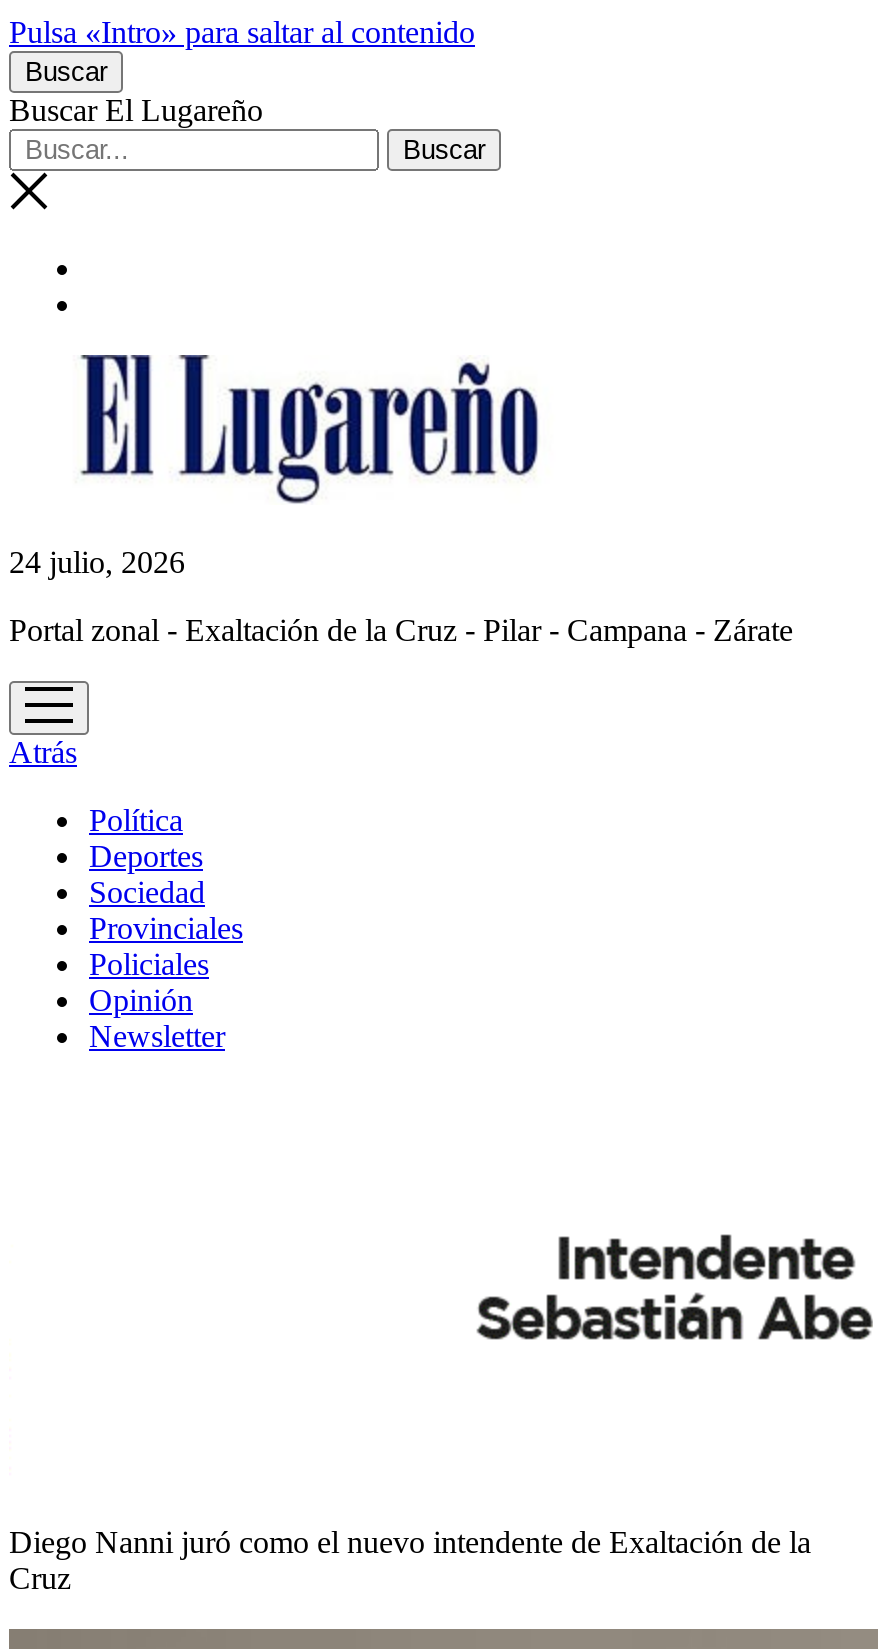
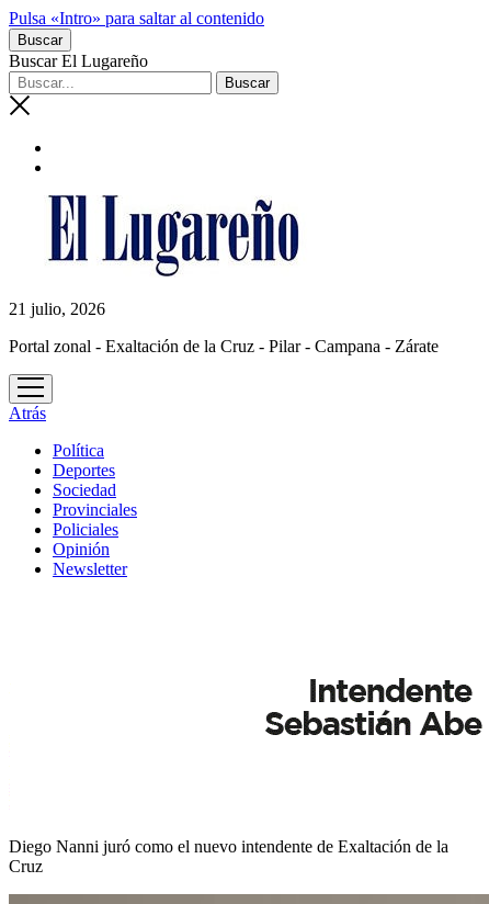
- 24 julio, 2026
+ 21 julio, 2026
